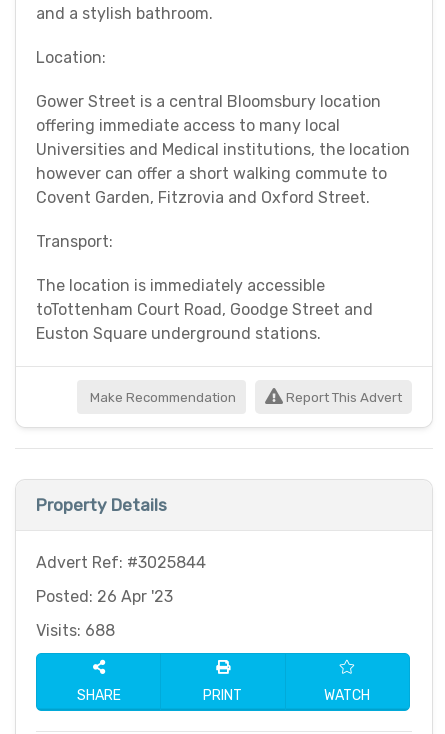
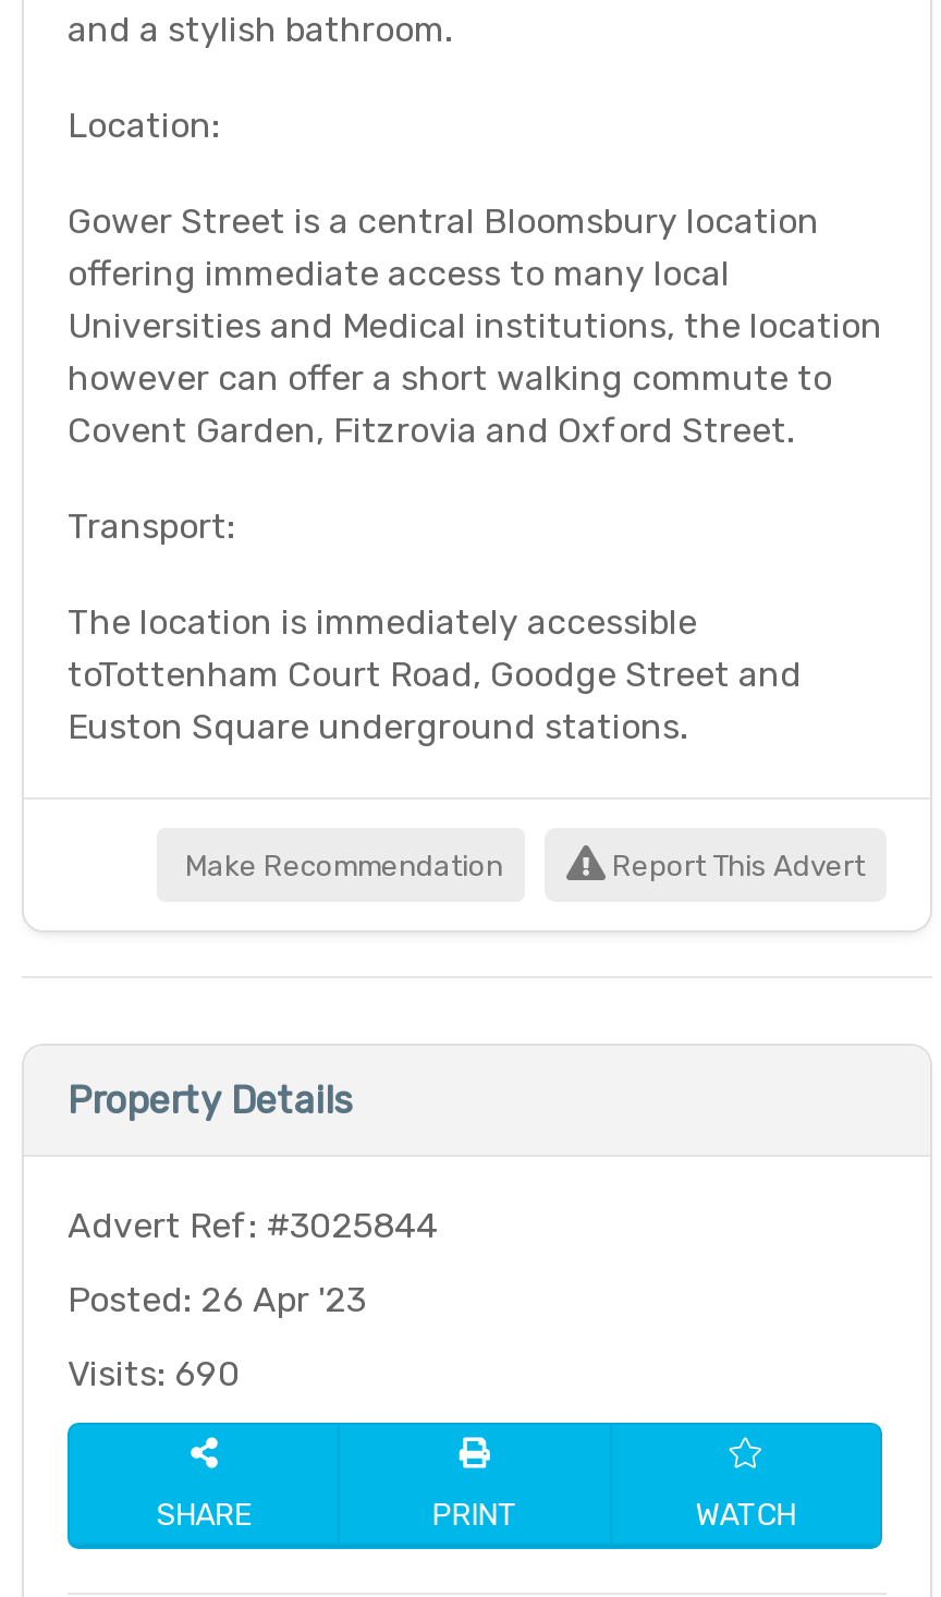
- Visits: 688
+ Visits: 690
